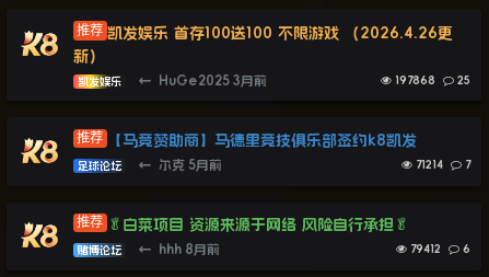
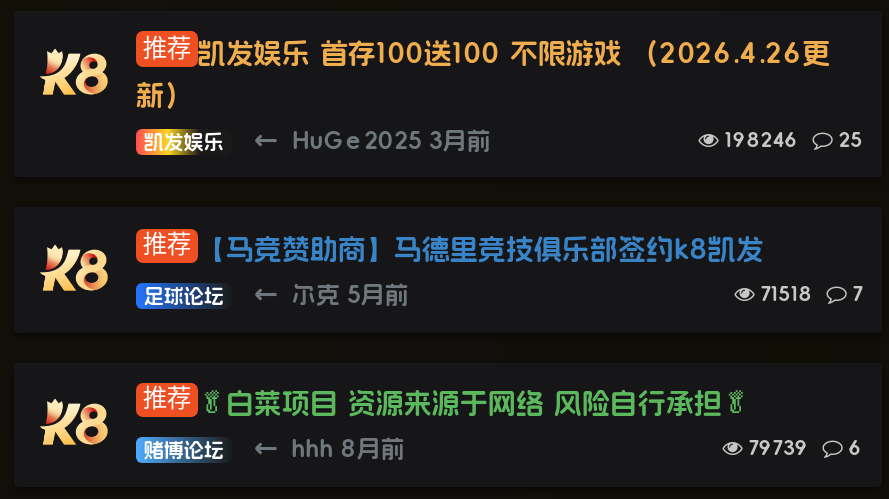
- 197868 25
+ 198246 25

- 71214 7
+ 71518 7

- 79412 6
+ 79739 6
